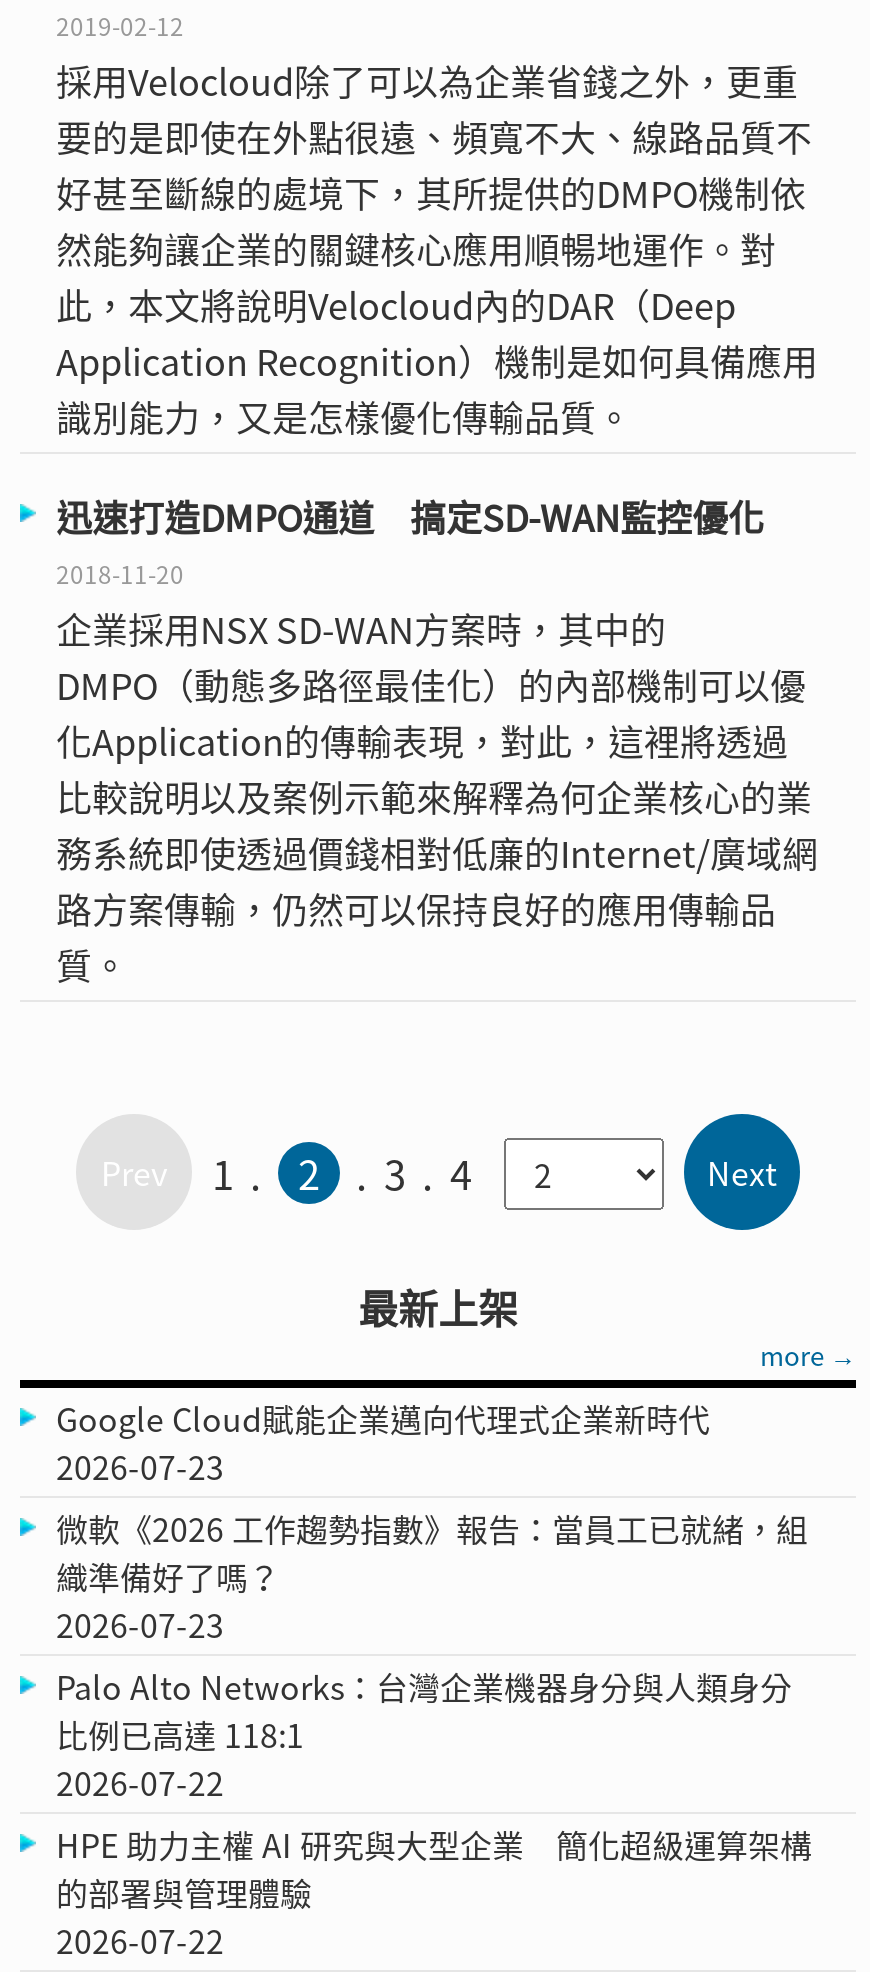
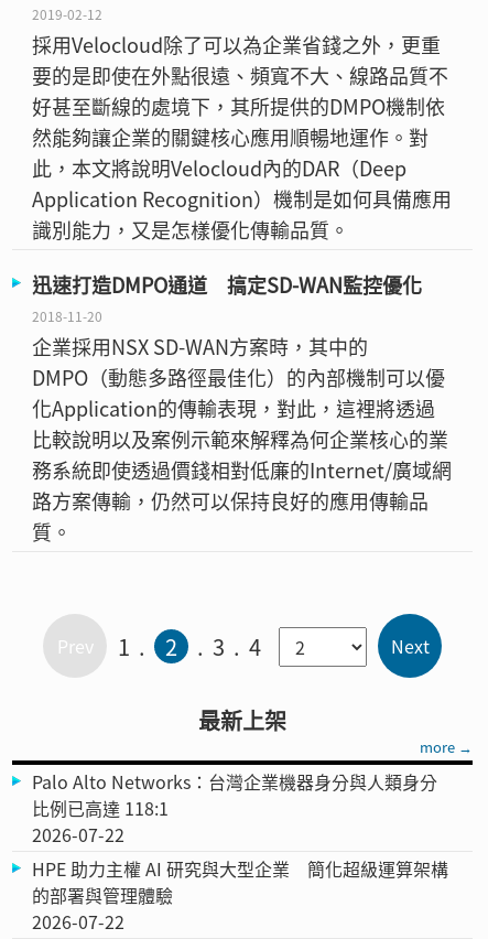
- Google Cloud賦能企業邁向代理式企業新時代
- 2026-07-23
- 微軟《2026 工作趨勢指數》報告：當員工已就緒，組
- 織準備好了嗎？
- 2026-07-23
